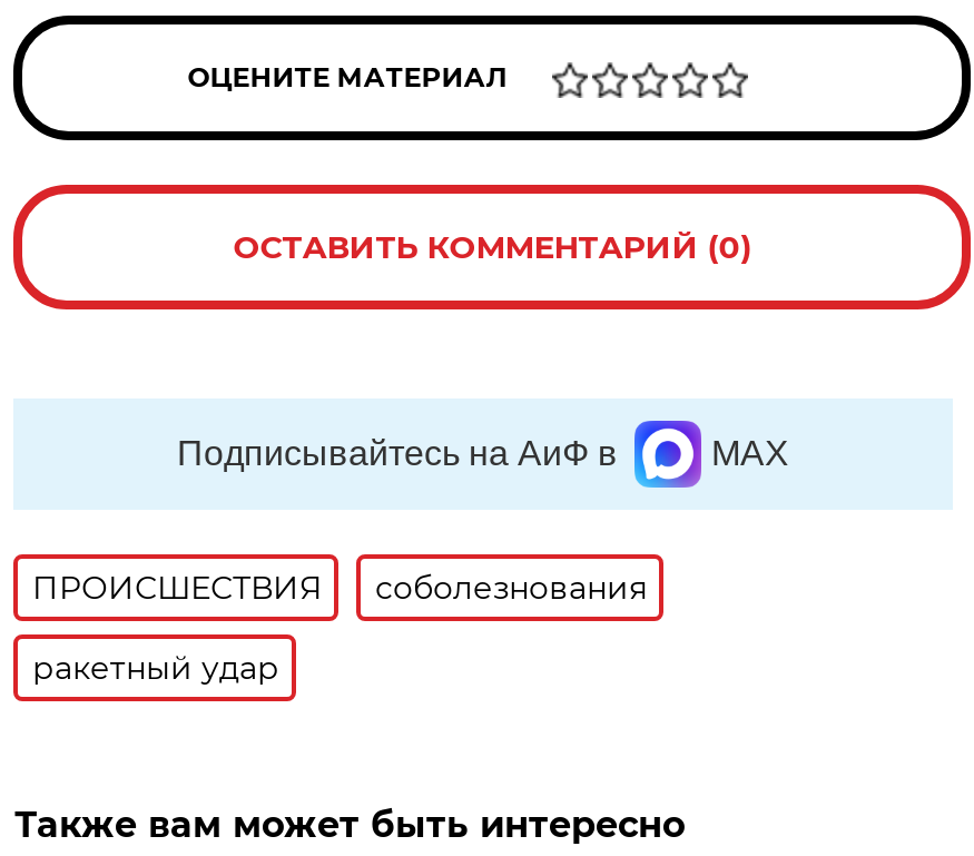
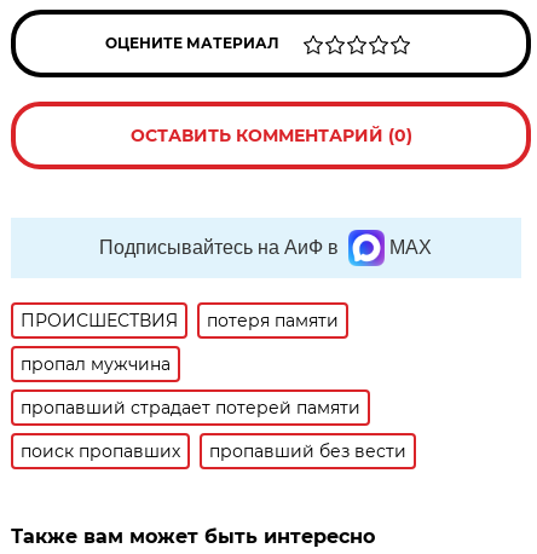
- соболезнования
- ракетный удар
+ потеря памяти
+ пропал мужчина
+ пропавший страдает потерей памяти
+ поиск пропавших
+ пропавший без вести
